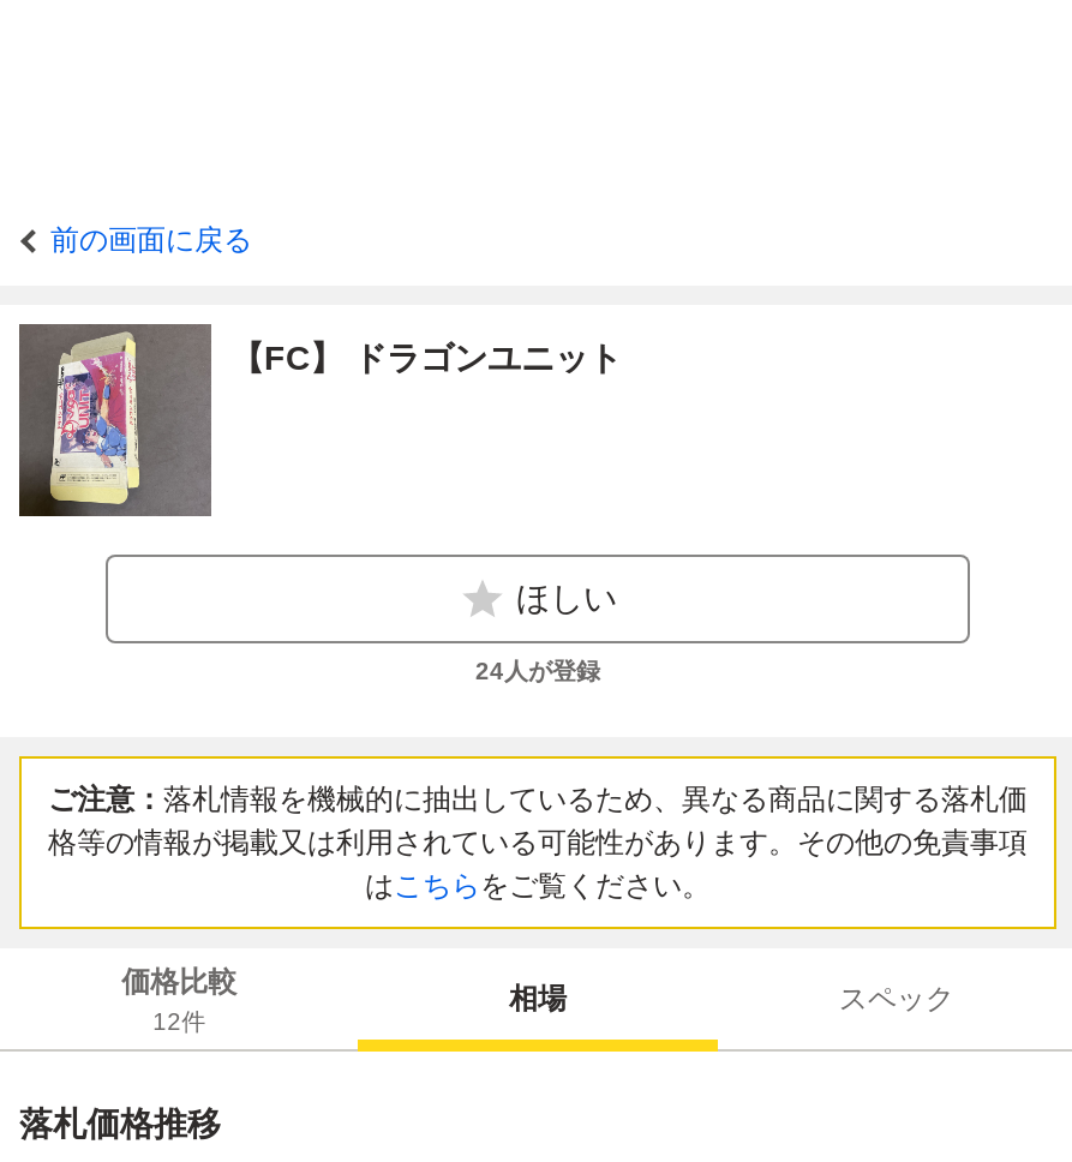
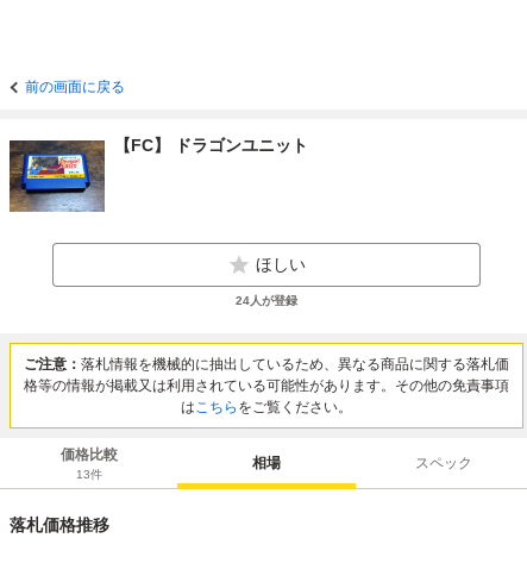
- [image]
+ [image]

- 12件
+ 13件
